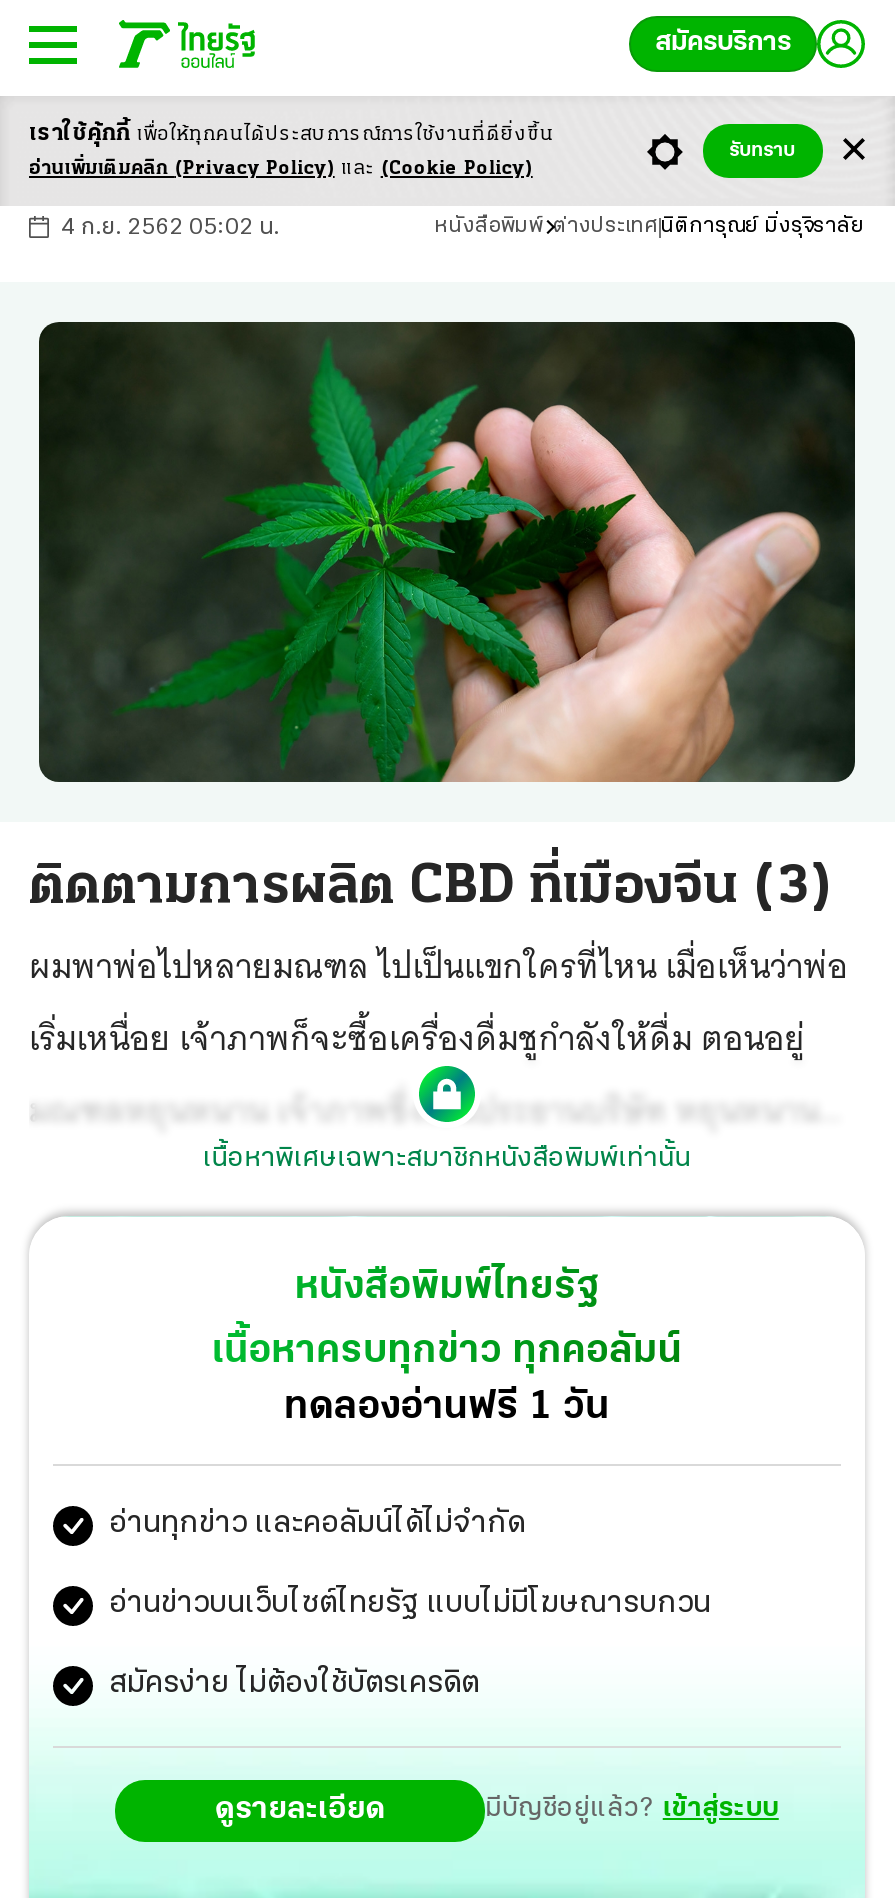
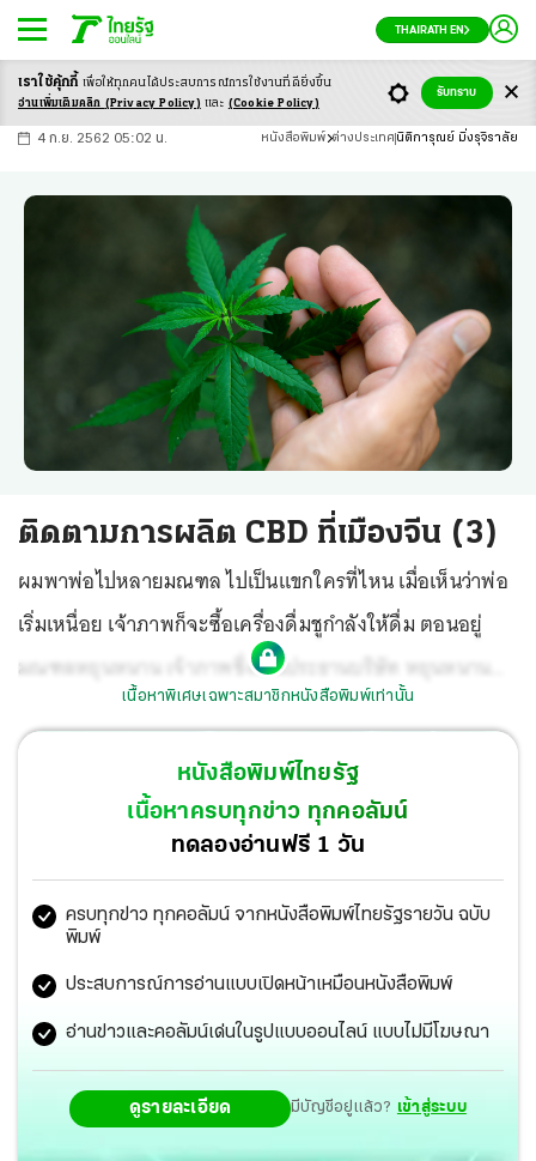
- สมัครบริการ
+ THAIRATH EN

- อ่านทุกข่าว และคอลัมน์ได้ไม่จำกัด
+ ครบทุกข่าว ทุกคอลัมน์ จากหนังสือพิมพ์ไทยรัฐรายวัน ฉบับ
+ พิมพ์

- อ่านข่าวบนเว็บไซต์ไทยรัฐ แบบไม่มีโฆษณารบกวน
+ ประสบการณ์การอ่านแบบเปิดหน้าเหมือนหนังสือพิมพ์

- สมัครง่าย ไม่ต้องใช้บัตรเครดิต
+ อ่านข่าวและคอลัมน์เด่นในรูปแบบออนไลน์ แบบไม่มีโฆษณา
